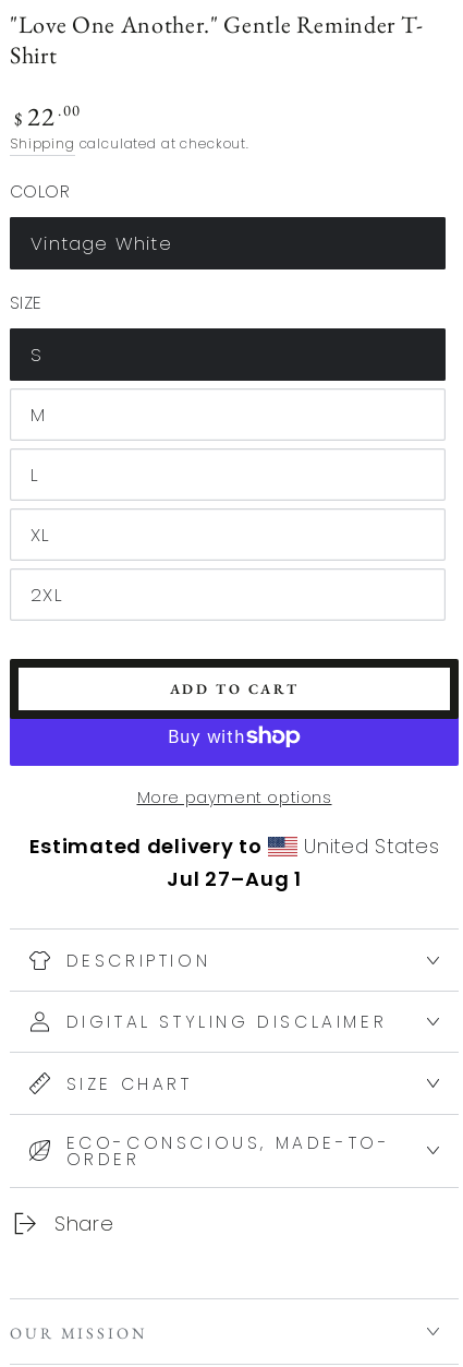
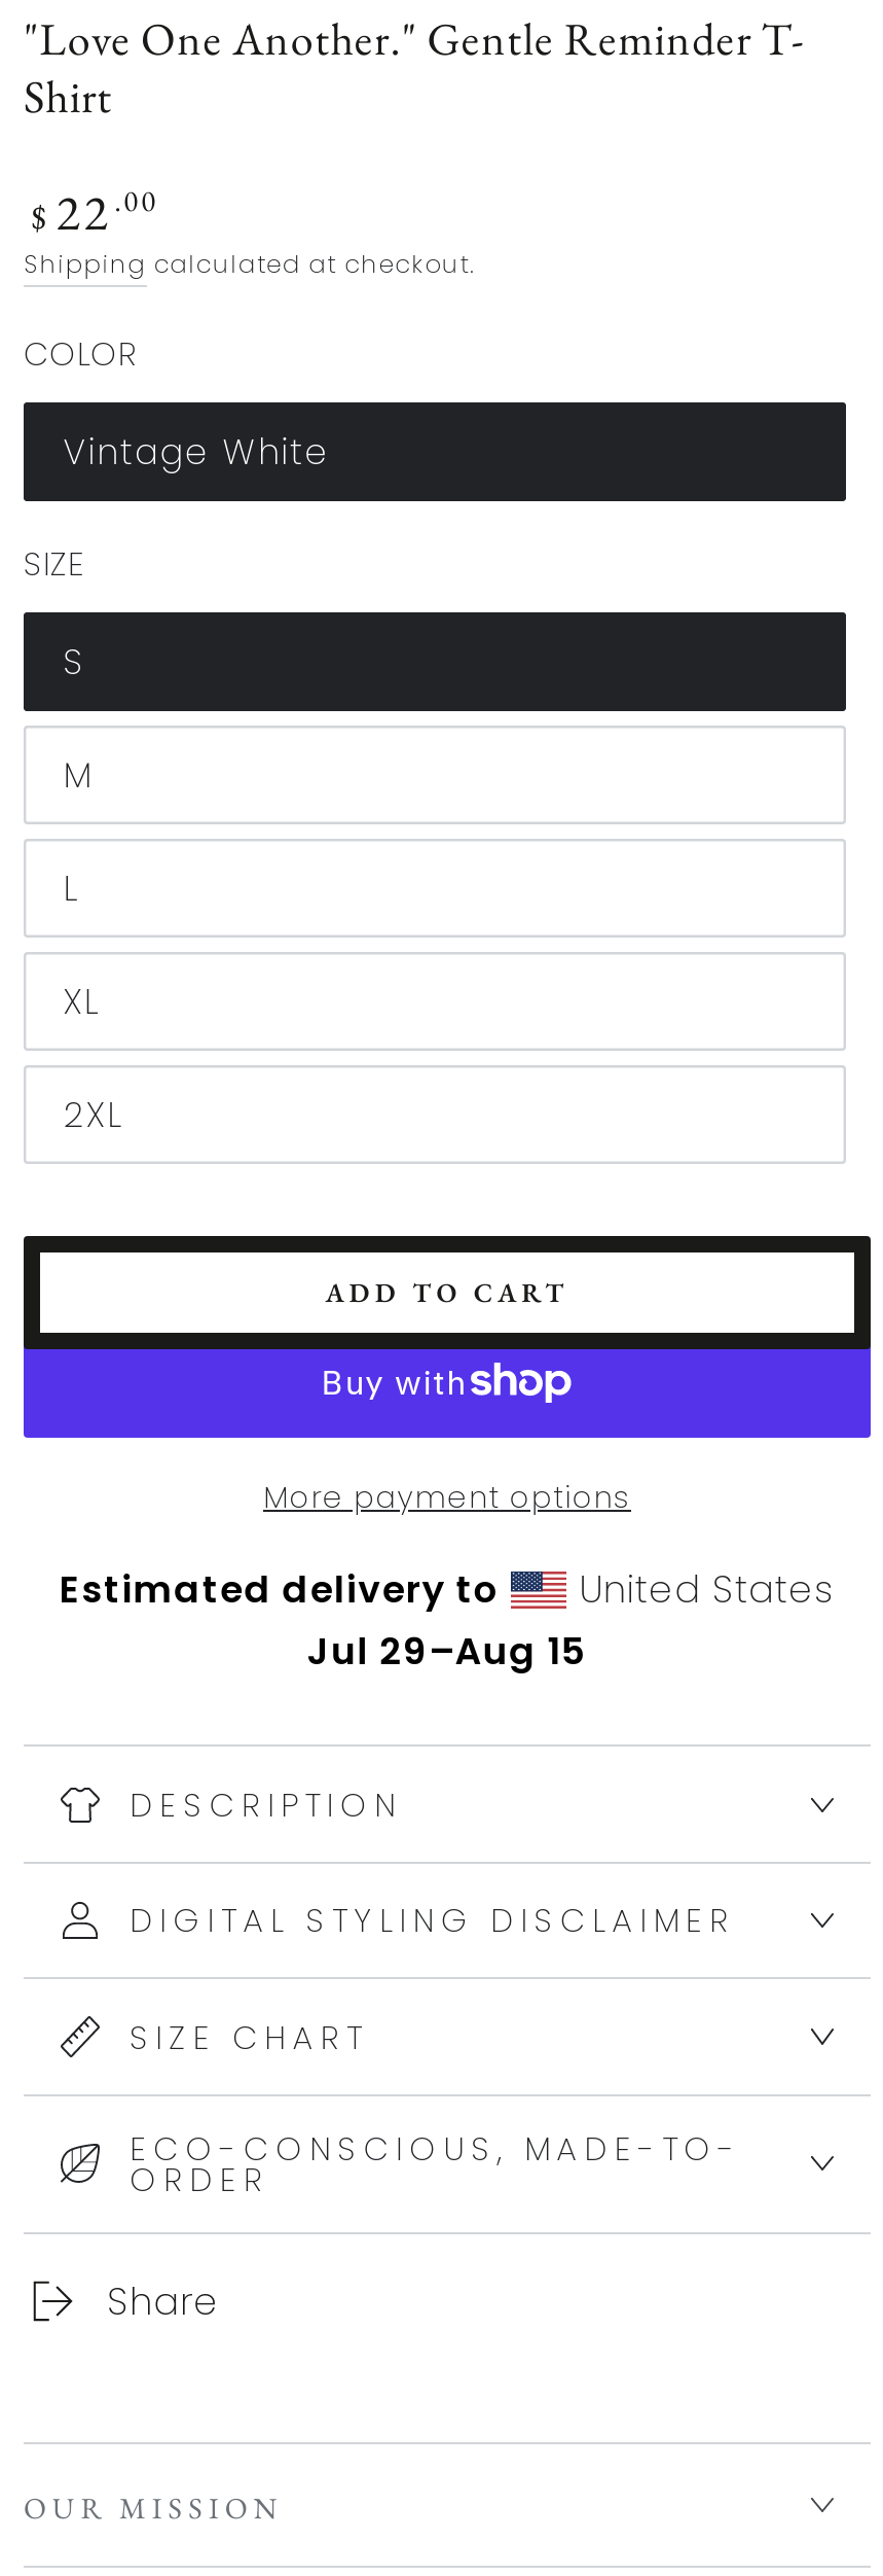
- Jul 27–Aug 1
+ Jul 29–Aug 15
